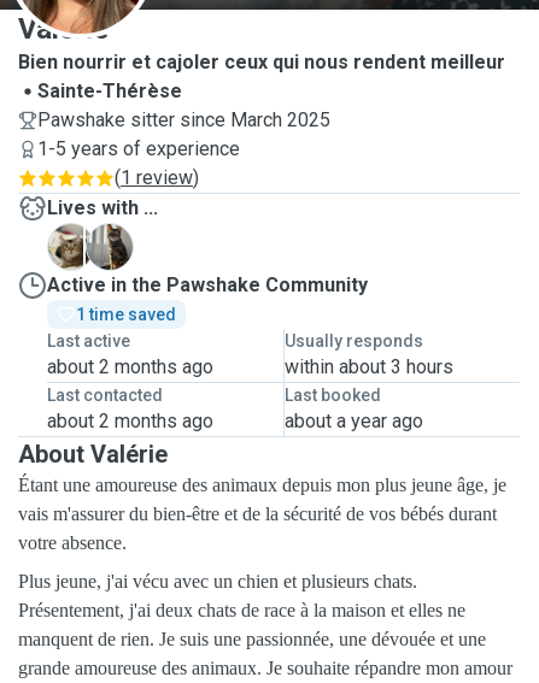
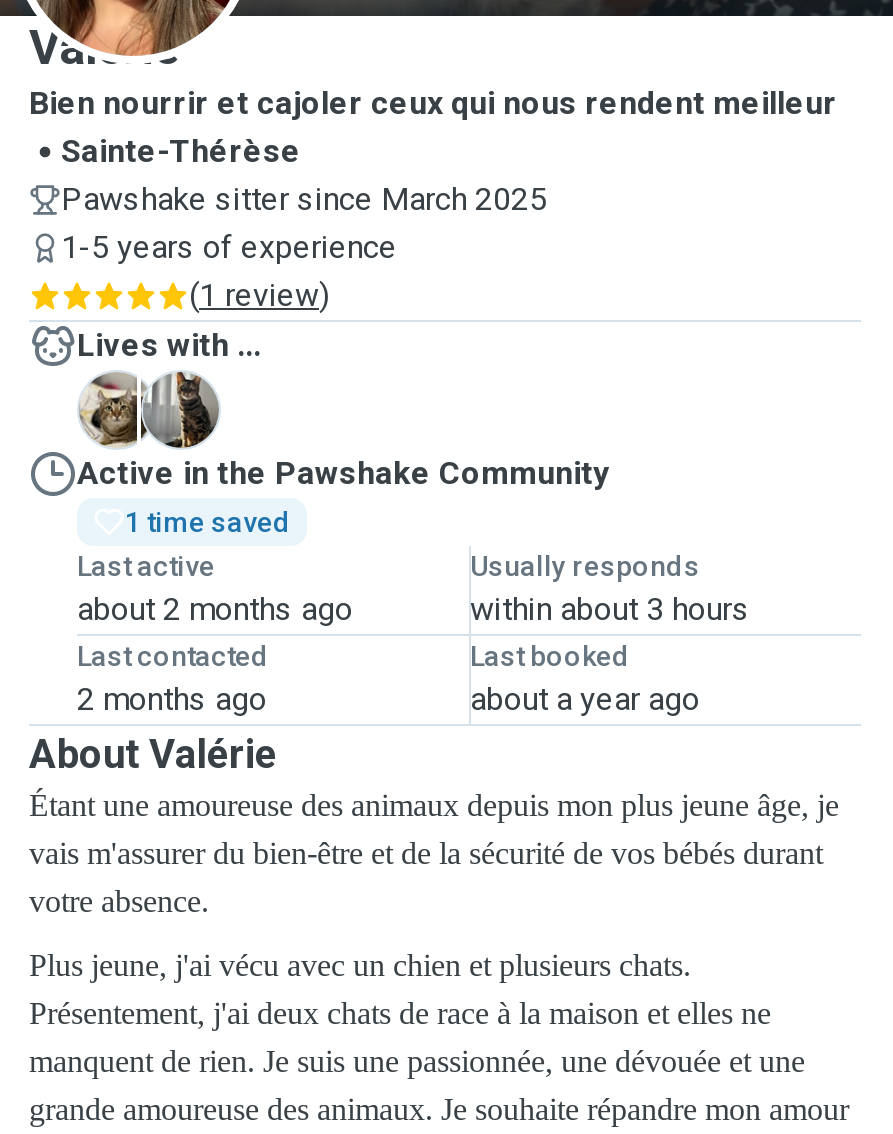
- about 2 months ago
+ 2 months ago
